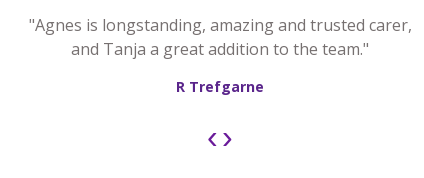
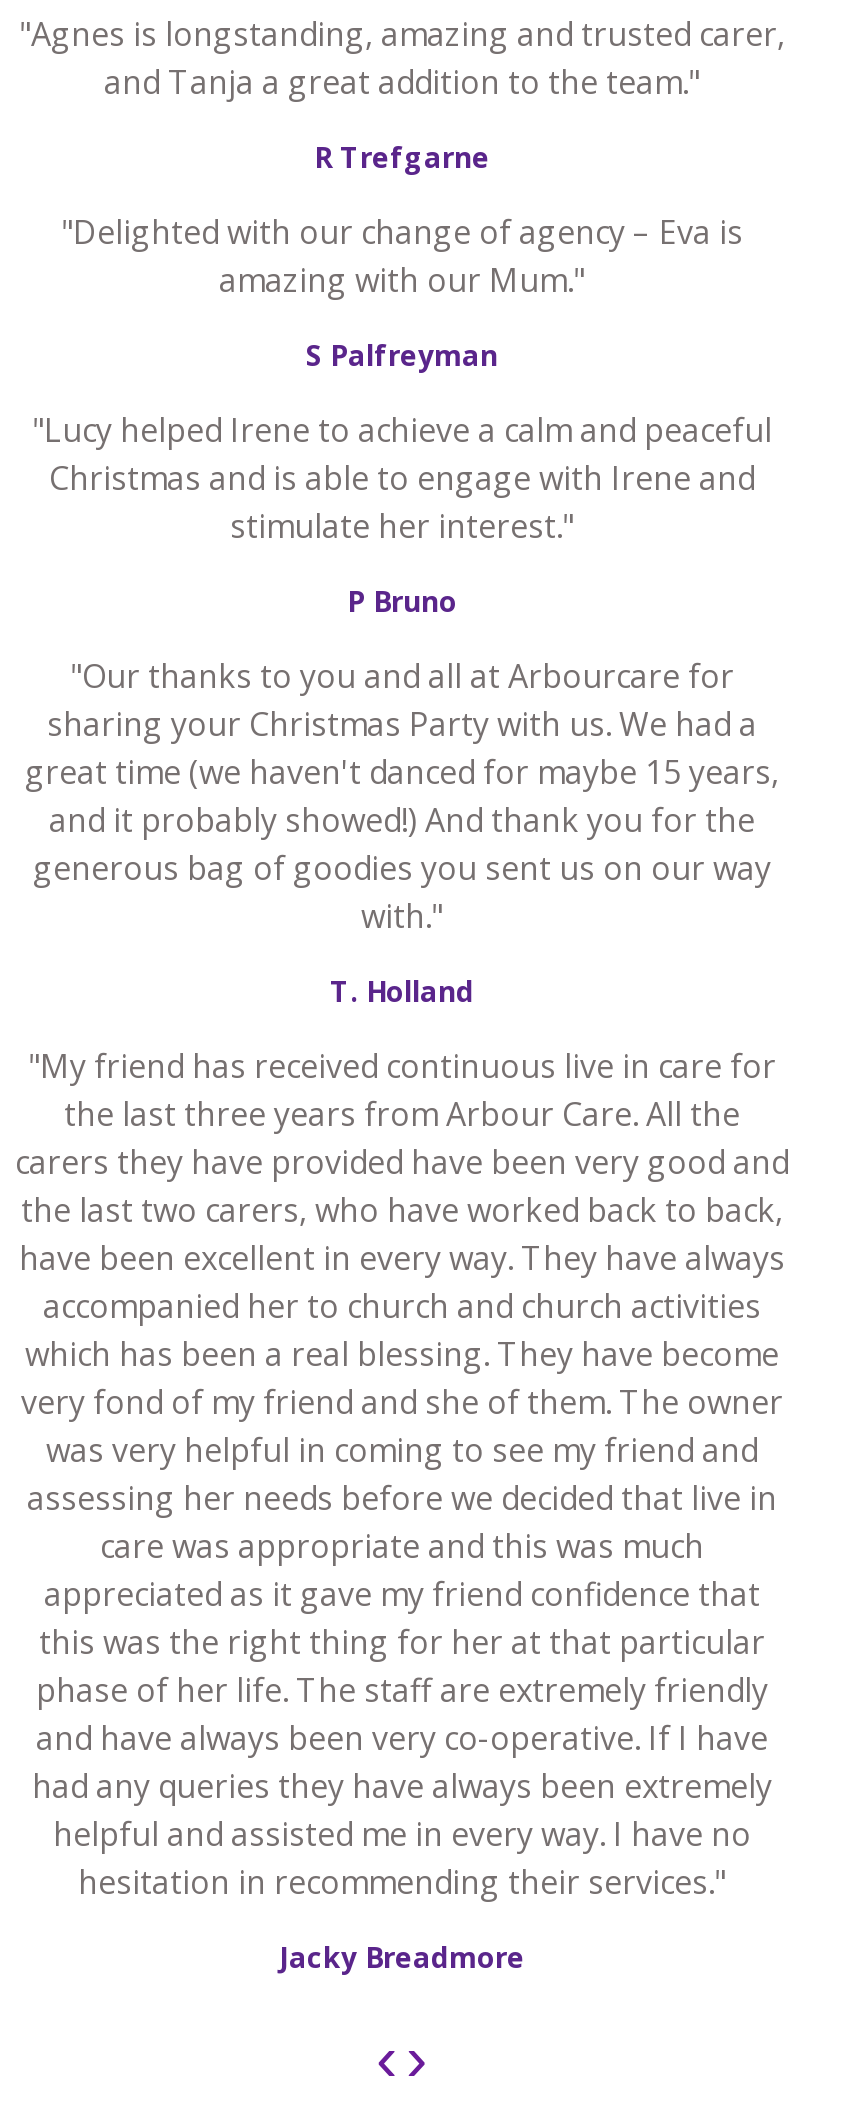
+ "Delighted with our change of agency – Eva is
+ amazing with our Mum."
+ S Palfreyman
+ "Lucy helped Irene to achieve a calm and peaceful
+ Christmas and is able to engage with Irene and
+ stimulate her interest."
+ P Bruno
+ "Our thanks to you and all at Arbourcare for
+ sharing your Christmas Party with us. We had a
+ great time (we haven't danced for maybe 15 years,
+ and it probably showed!) And thank you for the
+ generous bag of goodies you sent us on our way
+ with."
+ T. Holland
+ "My friend has received continuous live in care for
+ the last three years from Arbour Care. All the
+ carers they have provided have been very good and
+ the last two carers, who have worked back to back,
+ have been excellent in every way. They have always
+ accompanied her to church and church activities
+ which has been a real blessing. They have become
+ very fond of my friend and she of them. The owner
+ was very helpful in coming to see my friend and
+ assessing her needs before we decided that live in
+ care was appropriate and this was much
+ appreciated as it gave my friend confidence that
+ this was the right thing for her at that particular
+ phase of her life. The staff are extremely friendly
+ and have always been very co-operative. If I have
+ had any queries they have always been extremely
+ helpful and assisted me in every way. I have no
+ hesitation in recommending their services."
+ Jacky Breadmore
